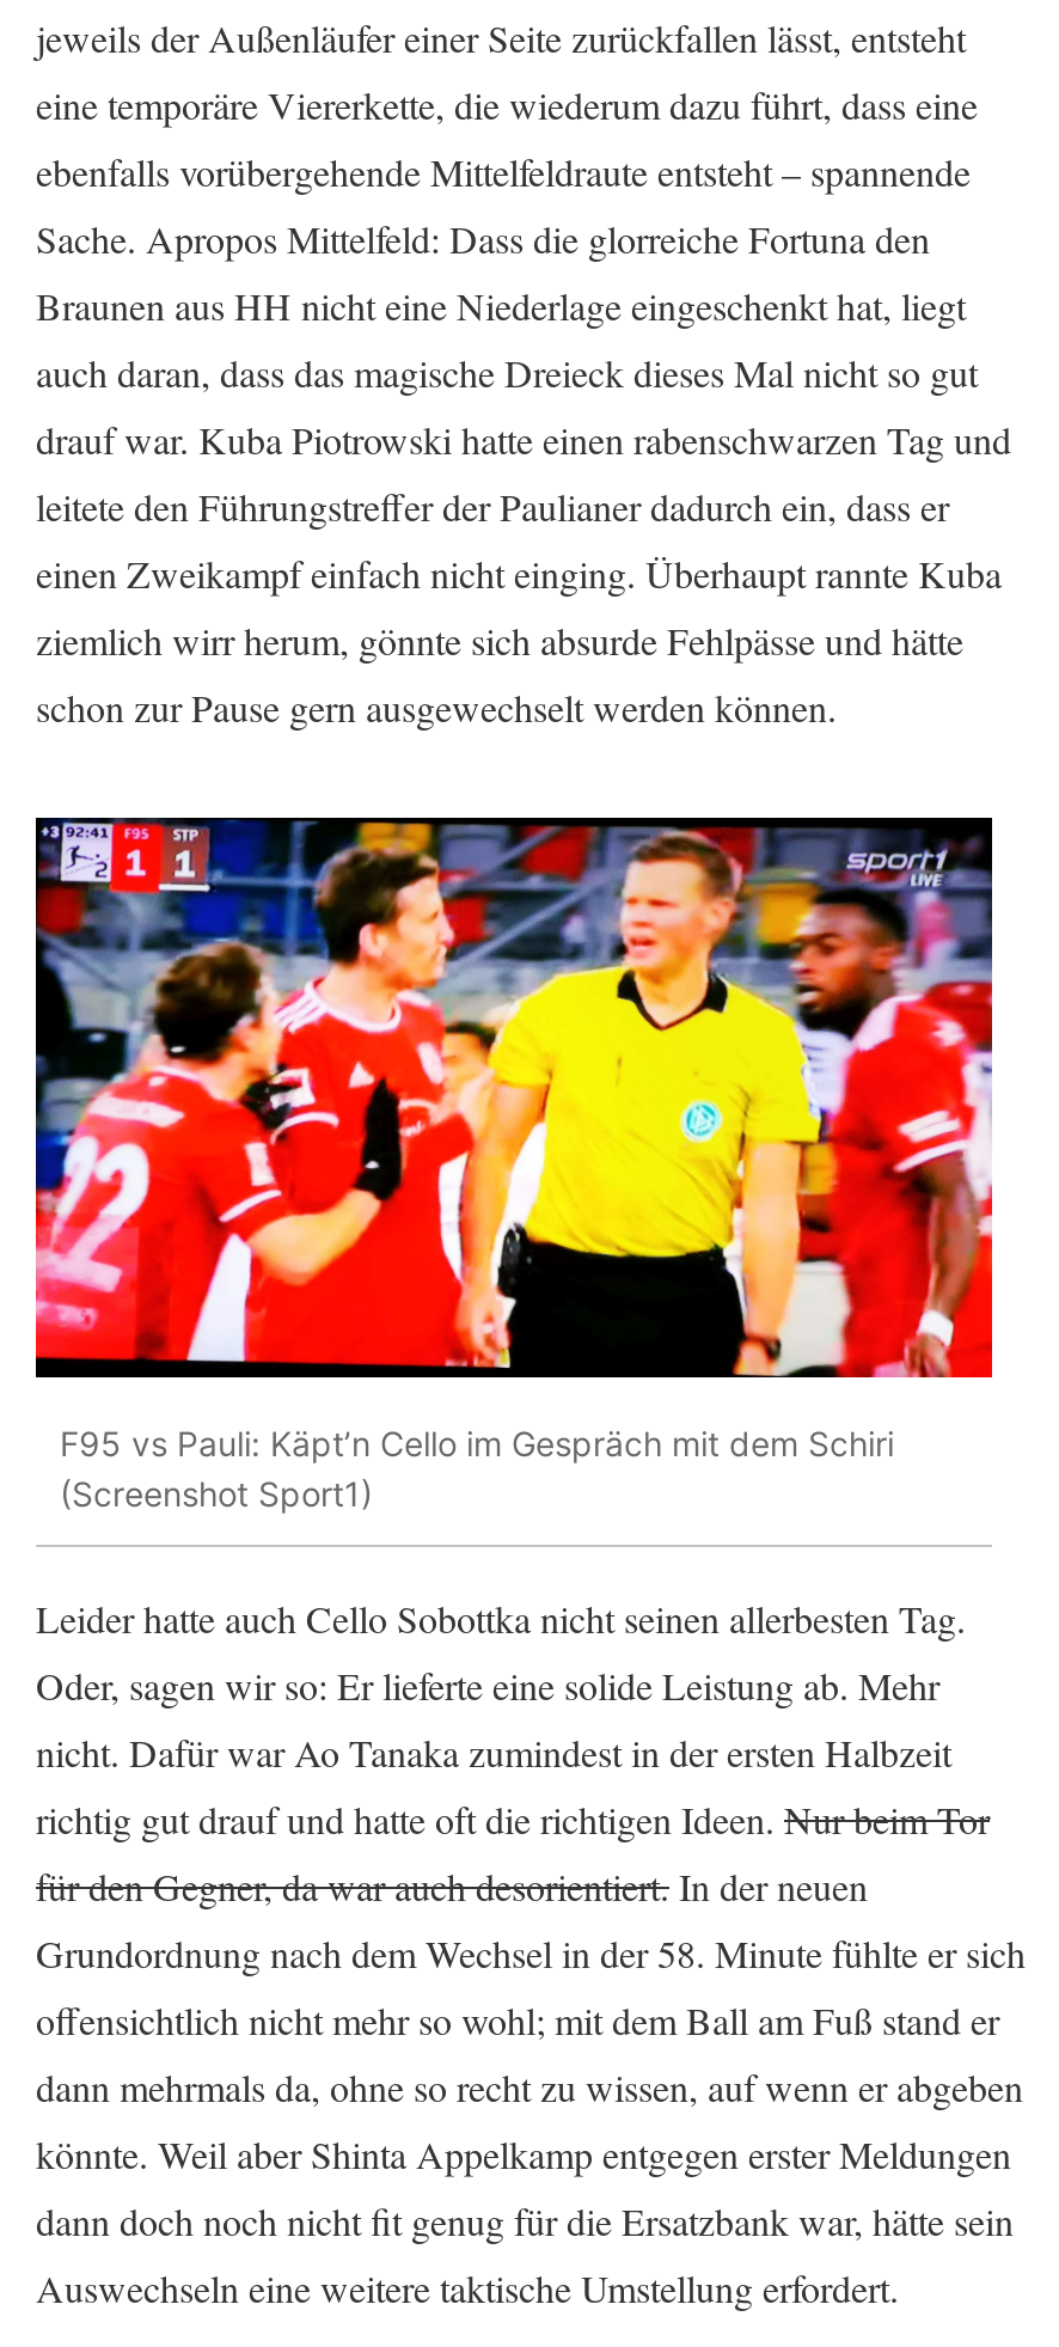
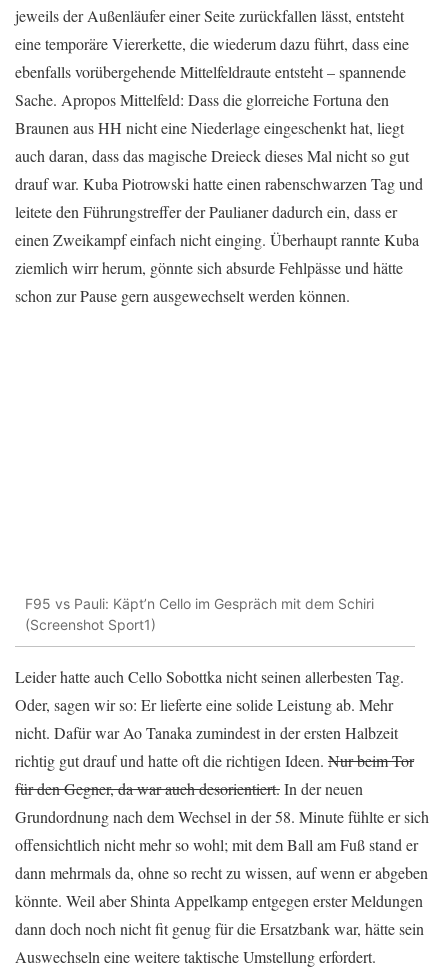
- [image]
